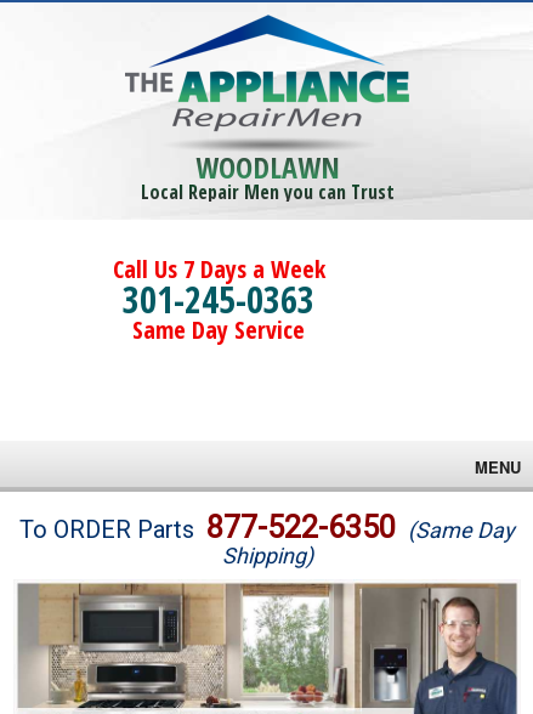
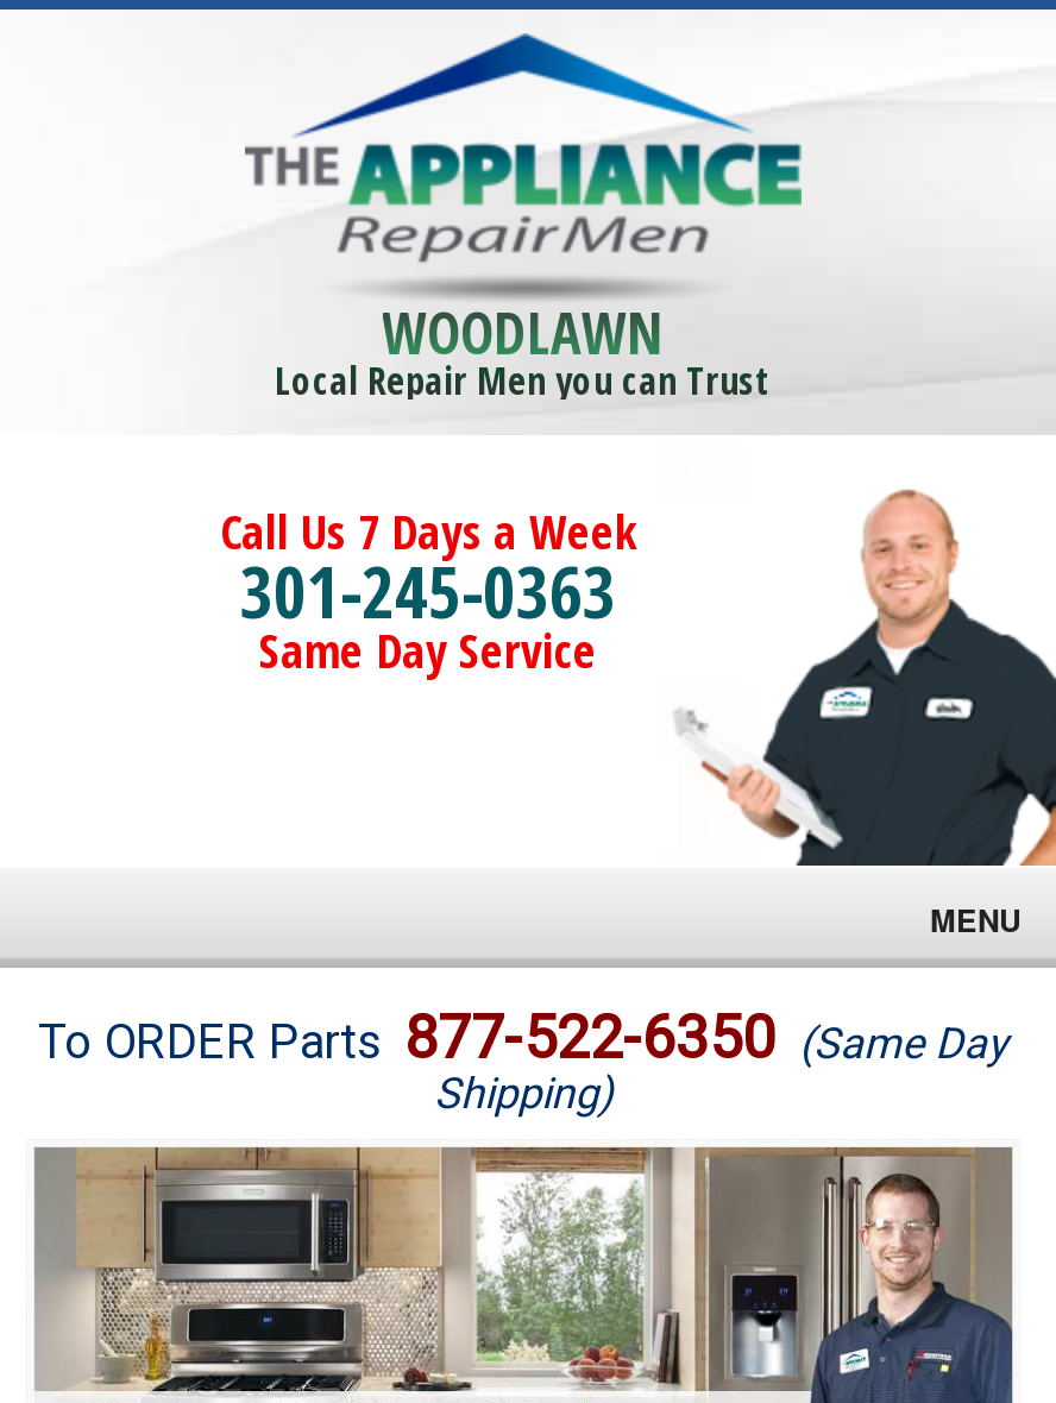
+ [image]
